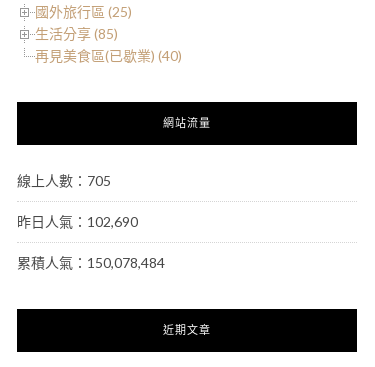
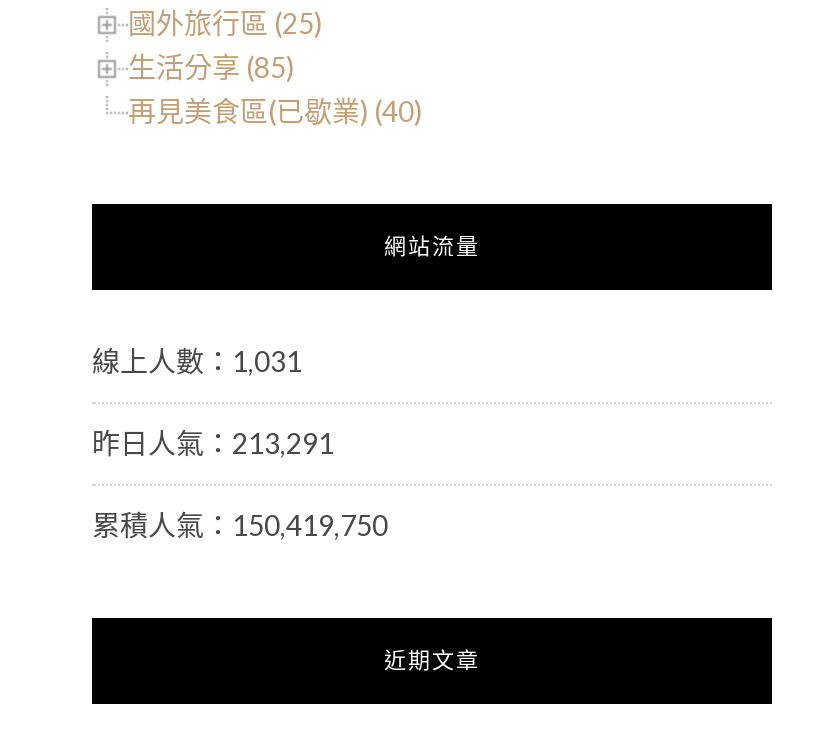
- 線上人數：705
+ 線上人數：1,031

- 昨日人氣：102,690
+ 昨日人氣：213,291

- 累積人氣：150,078,484
+ 累積人氣：150,419,750
